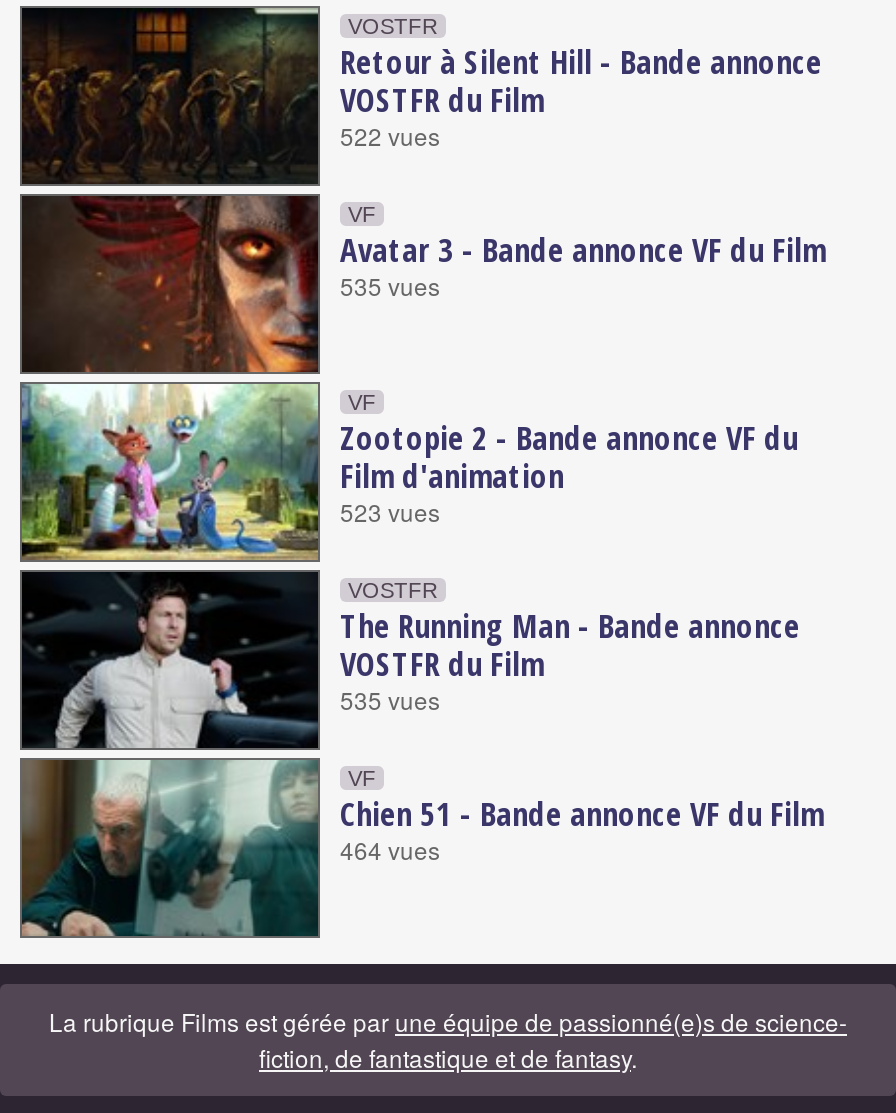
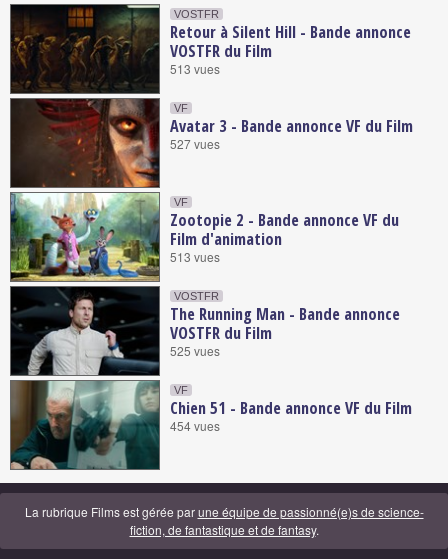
- 522 vues
+ 513 vues

- 535 vues
+ 527 vues

- 523 vues
+ 513 vues

- 535 vues
+ 525 vues

- 464 vues
+ 454 vues
